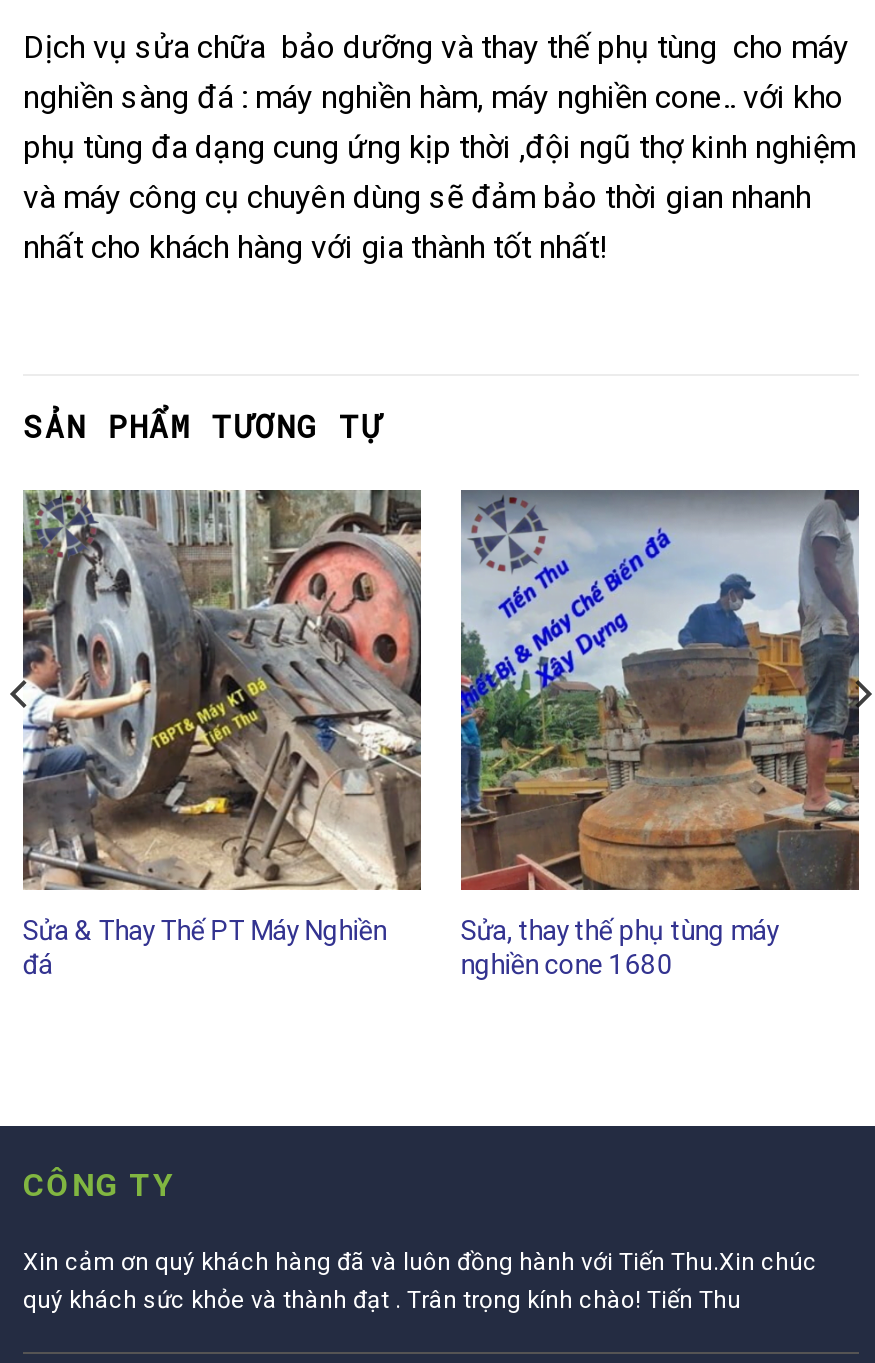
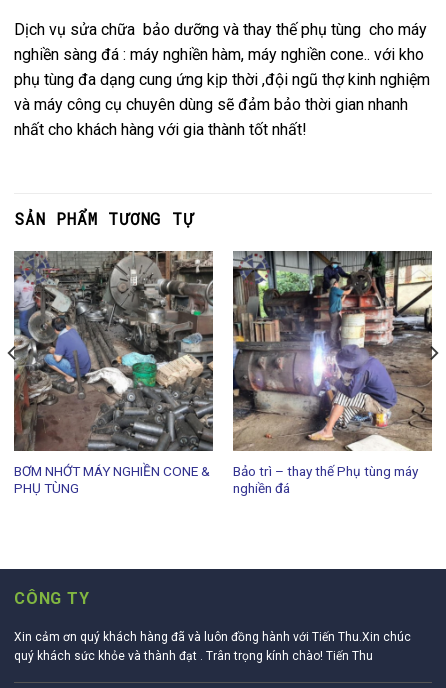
- [image]
- Sửa & Thay Thế PT Máy Nghiền
- đá
+ [image]
+ BƠM NHỚT MÁY NGHIỀN CONE &
+ PHỤ TÙNG

- [image]
- Sửa, thay thế phụ tùng máy
- nghiền cone 1680
+ [image]
+ Bảo trì – thay thế Phụ tùng máy
+ nghiền đá
